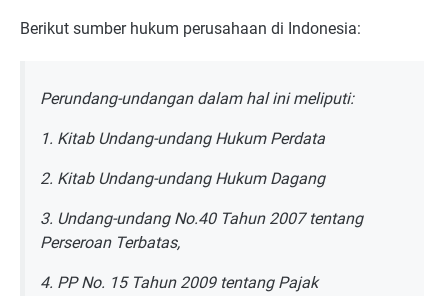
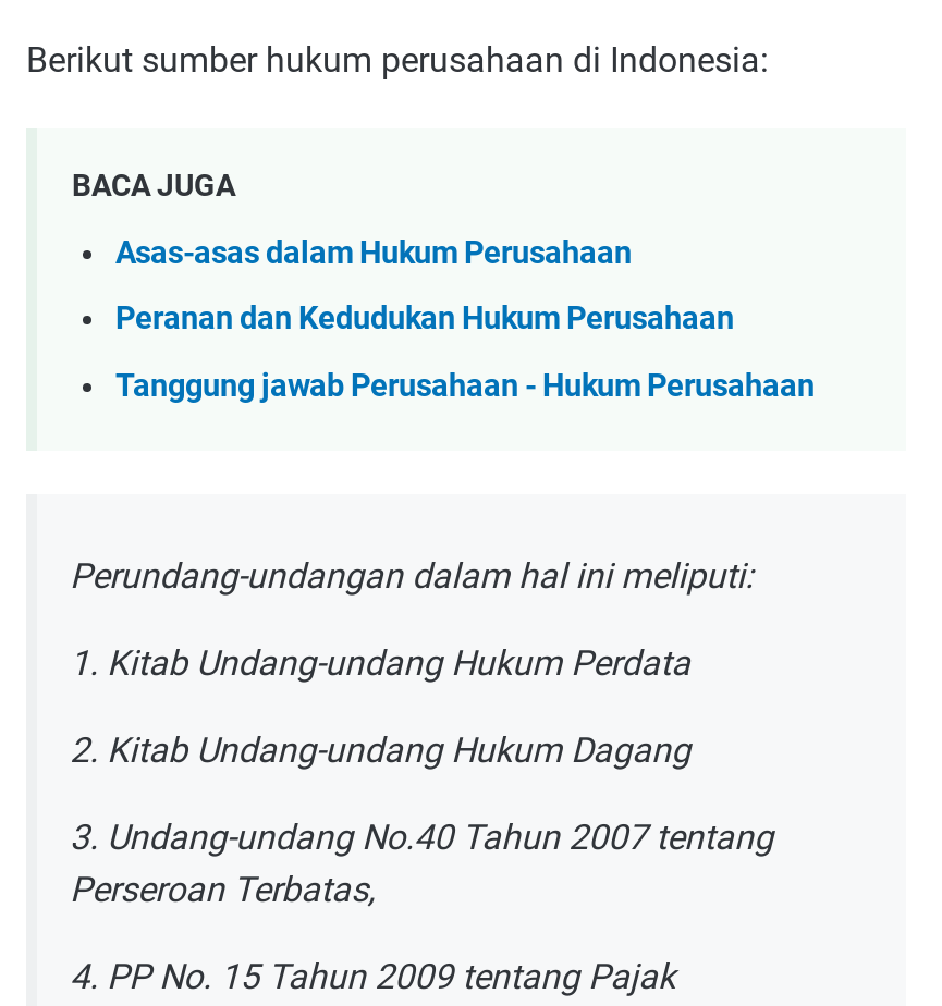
+ BACA JUGA
+ Asas-asas dalam Hukum Perusahaan
+ Peranan dan Kedudukan Hukum Perusahaan
+ Tanggung jawab Perusahaan - Hukum Perusahaan
